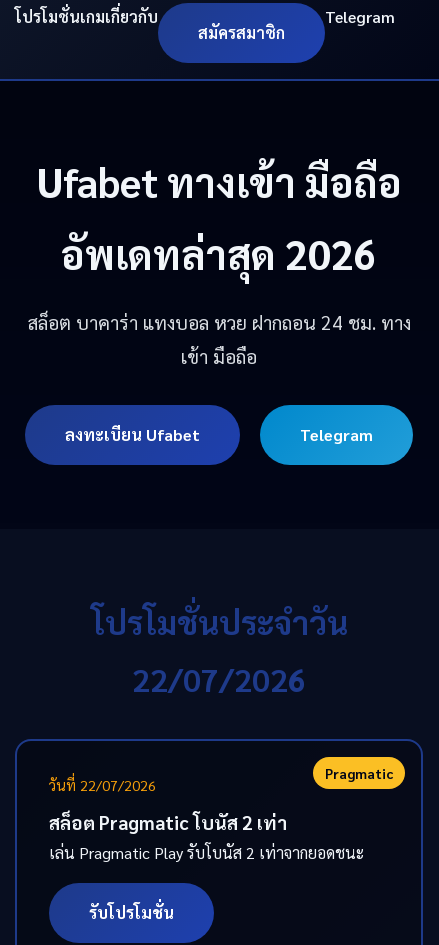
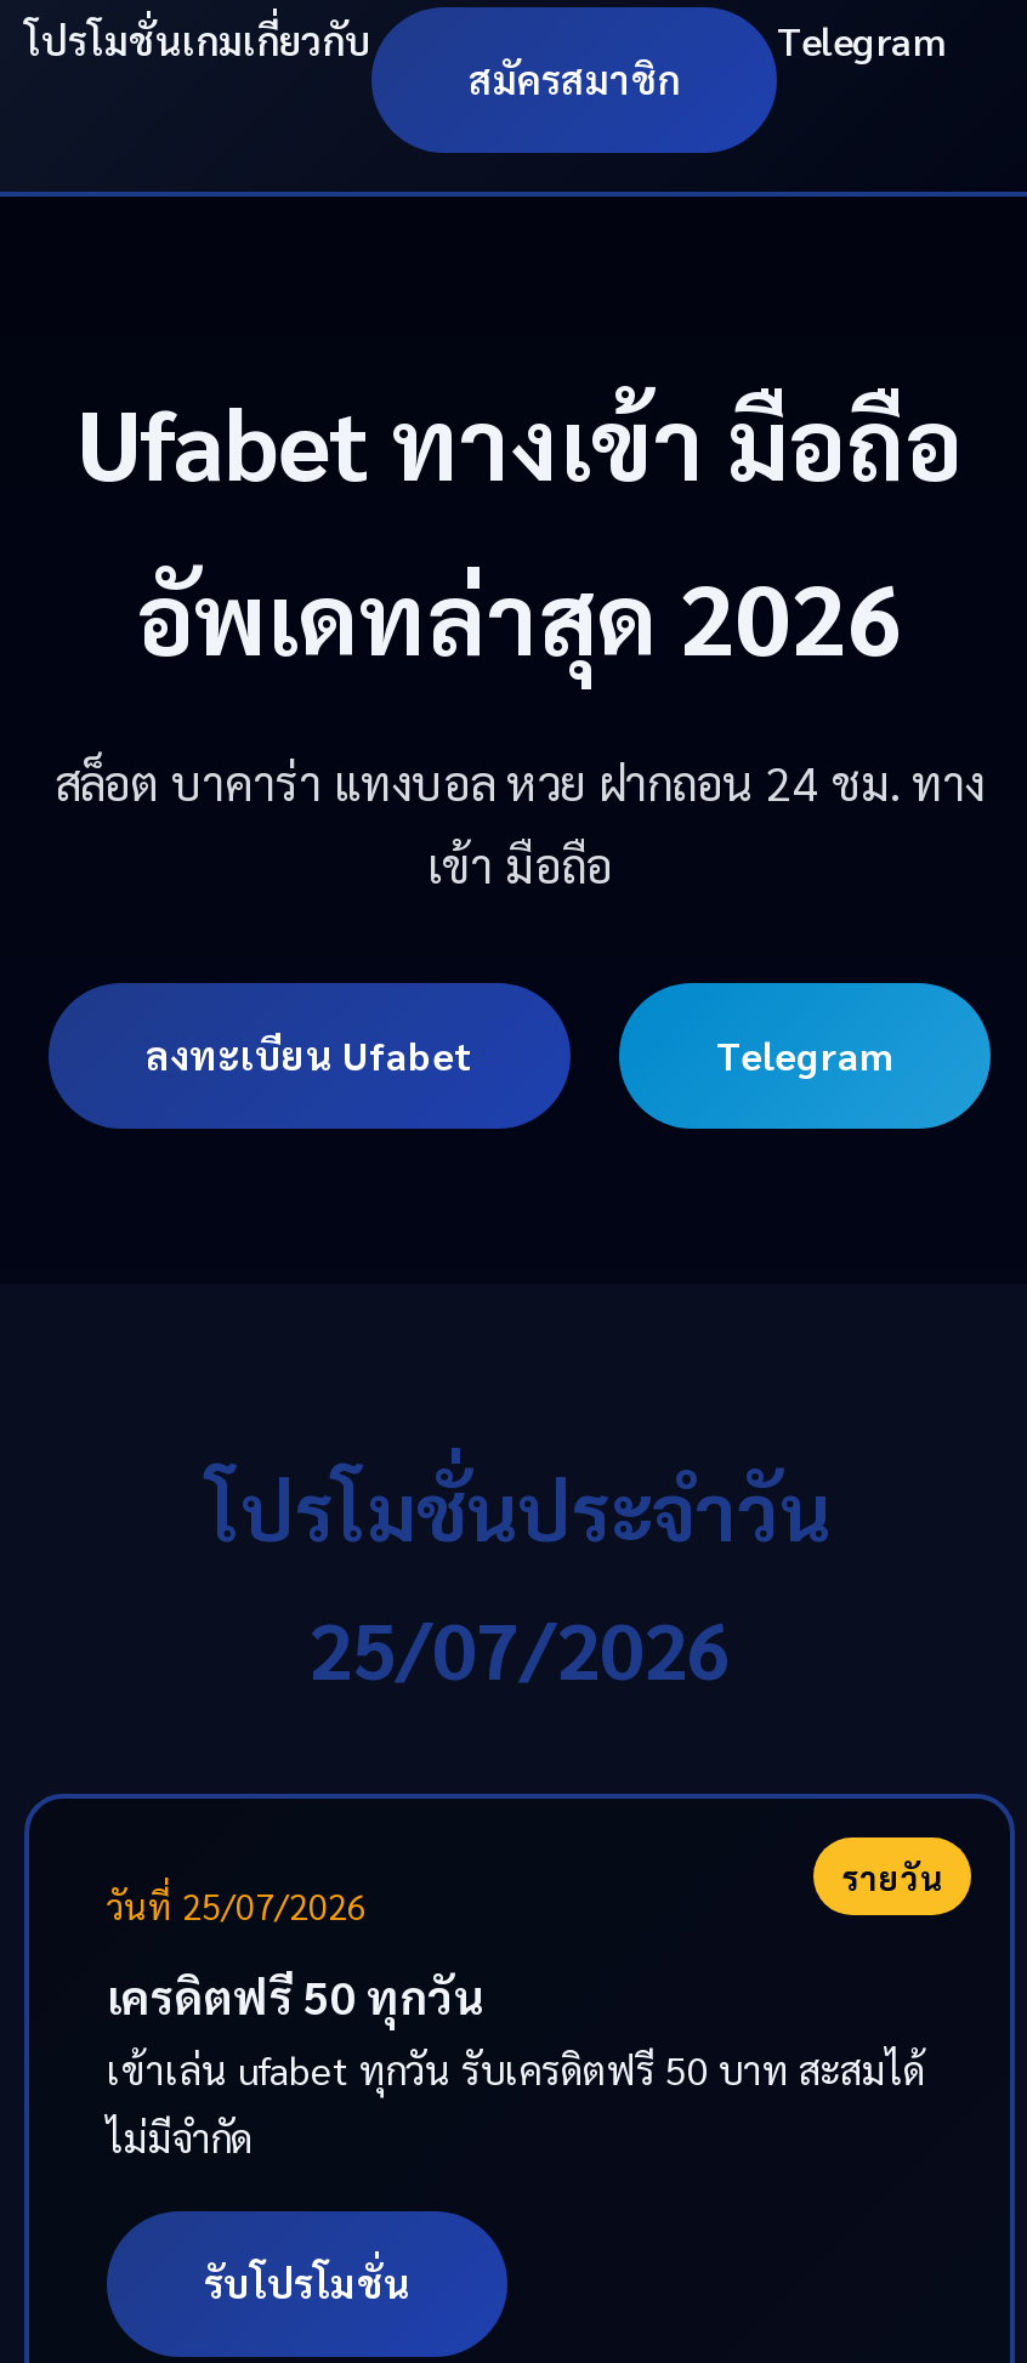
- 22/07/2026
+ 25/07/2026

- Pragmatic
- วันที่ 22/07/2026
+ รายวัน
+ วันที่ 25/07/2026

- สล็อต Pragmatic โบนัส 2 เท่า
- เล่น Pragmatic Play รับโบนัส 2 เท่าจากยอดชนะ
+ เครดิตฟรี 50 ทุกวัน
+ เข้าเล่น ufabet ทุกวัน รับเครดิตฟรี 50 บาท สะสมได้
+ ไม่มีจำกัด
